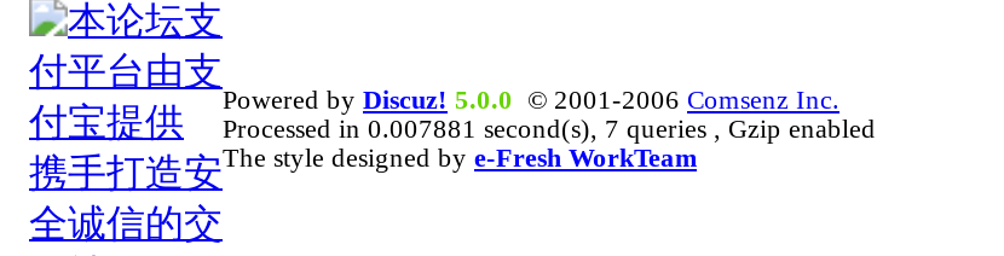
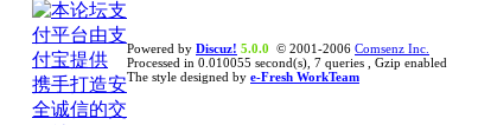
- Processed in 0.007881 second(s), 7 queries , Gzip enabled
+ Processed in 0.010055 second(s), 7 queries , Gzip enabled
